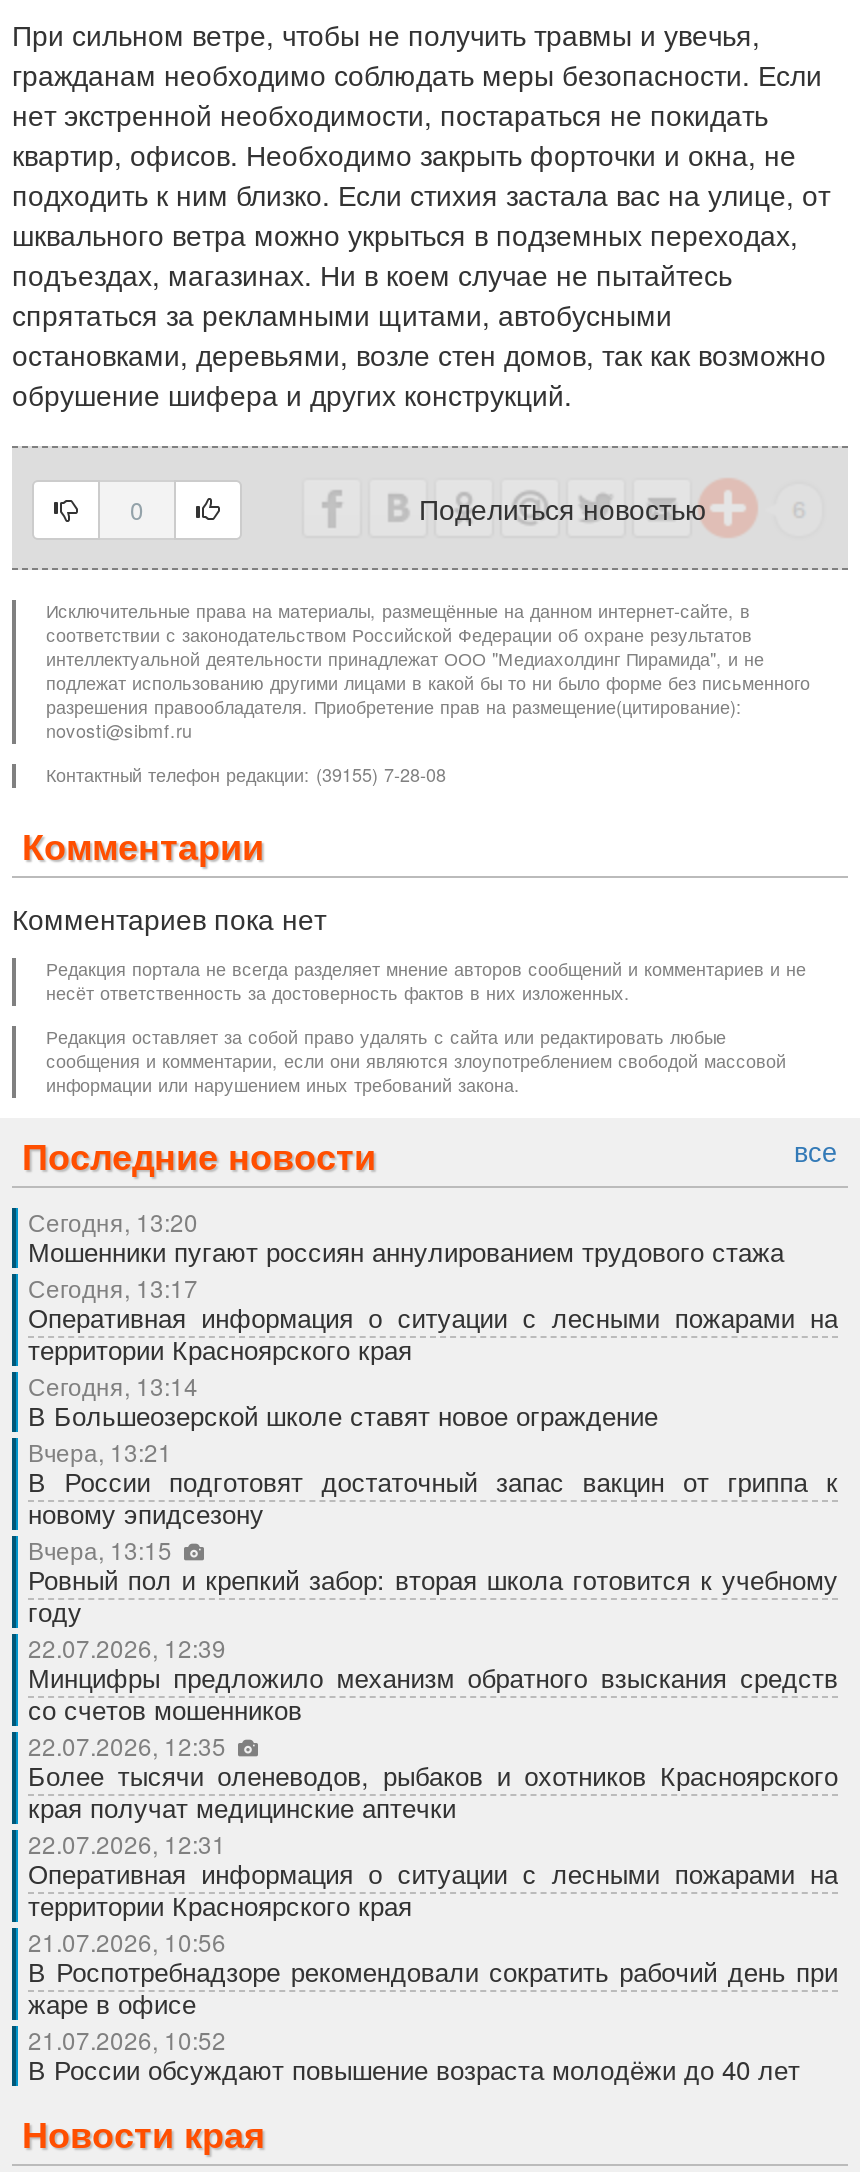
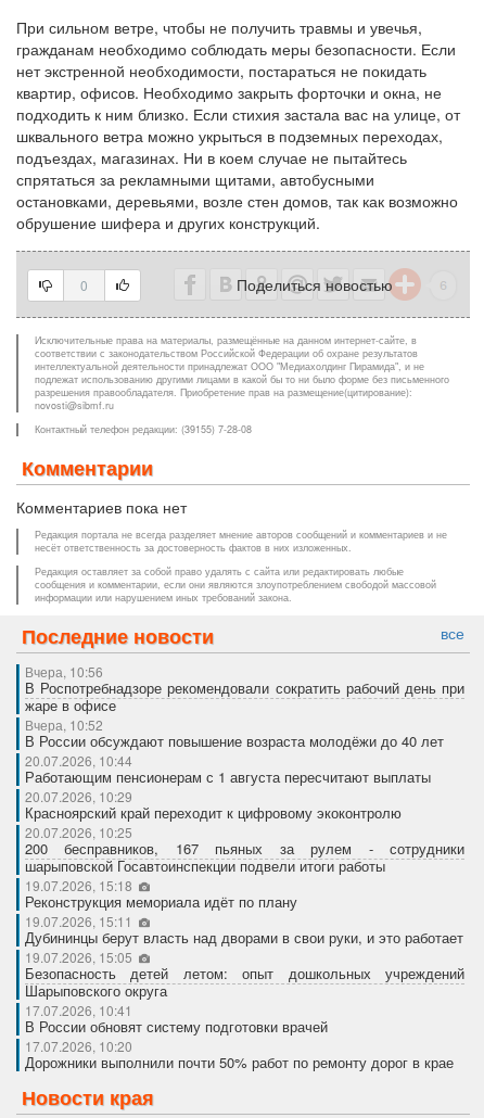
- Сегодня, 13:20
- Мошенники пугают россиян аннулированием трудового стажа
- Сегодня, 13:17
- Оперативная информация о ситуации с лесными пожарами на
- территории Красноярского края
- Сегодня, 13:14
- В Большеозерской школе ставят новое ограждение
- Вчера, 13:21
- В России подготовят достаточный запас вакцин от гриппа к
- новому эпидсезону
- Вчера, 13:15
- Ровный пол и крепкий забор: вторая школа готовится к учебному
- году
- 22.07.2026, 12:39
- Минцифры предложило механизм обратного взыскания средств
- со счетов мошенников
- 22.07.2026, 12:35
- Более тысячи оленеводов, рыбаков и охотников Красноярского
- края получат медицинские аптечки
- 22.07.2026, 12:31
- Оперативная информация о ситуации с лесными пожарами на
- территории Красноярского края
- 21.07.2026, 10:56
+ Вчера, 10:56

moved up: В Роспотребнадзоре рекомендовали сократить рабочий день при | жаре в офисе

- 21.07.2026, 10:52
+ Вчера, 10:52

moved up: В России обсуждают повышение возраста молодёжи до 40 лет

+ 20.07.2026, 10:44
+ Работающим пенсионерам с 1 августа пересчитают выплаты
+ 20.07.2026, 10:29
+ Красноярский край переходит к цифровому экоконтролю
+ 20.07.2026, 10:25
+ 200 бесправников, 167 пьяных за рулем - сотрудники
+ шарыповской Госавтоинспекции подвели итоги работы
+ 19.07.2026, 15:18
+ Реконструкция мемориала идёт по плану
+ 19.07.2026, 15:11
+ Дубининцы берут власть над дворами в свои руки, и это работает
+ 19.07.2026, 15:05
+ Безопасность детей летом: опыт дошкольных учреждений
+ Шарыповского округа
+ 17.07.2026, 10:41
+ В России обновят систему подготовки врачей
+ 17.07.2026, 10:20
+ Дорожники выполнили почти 50% работ по ремонту дорог в крае
